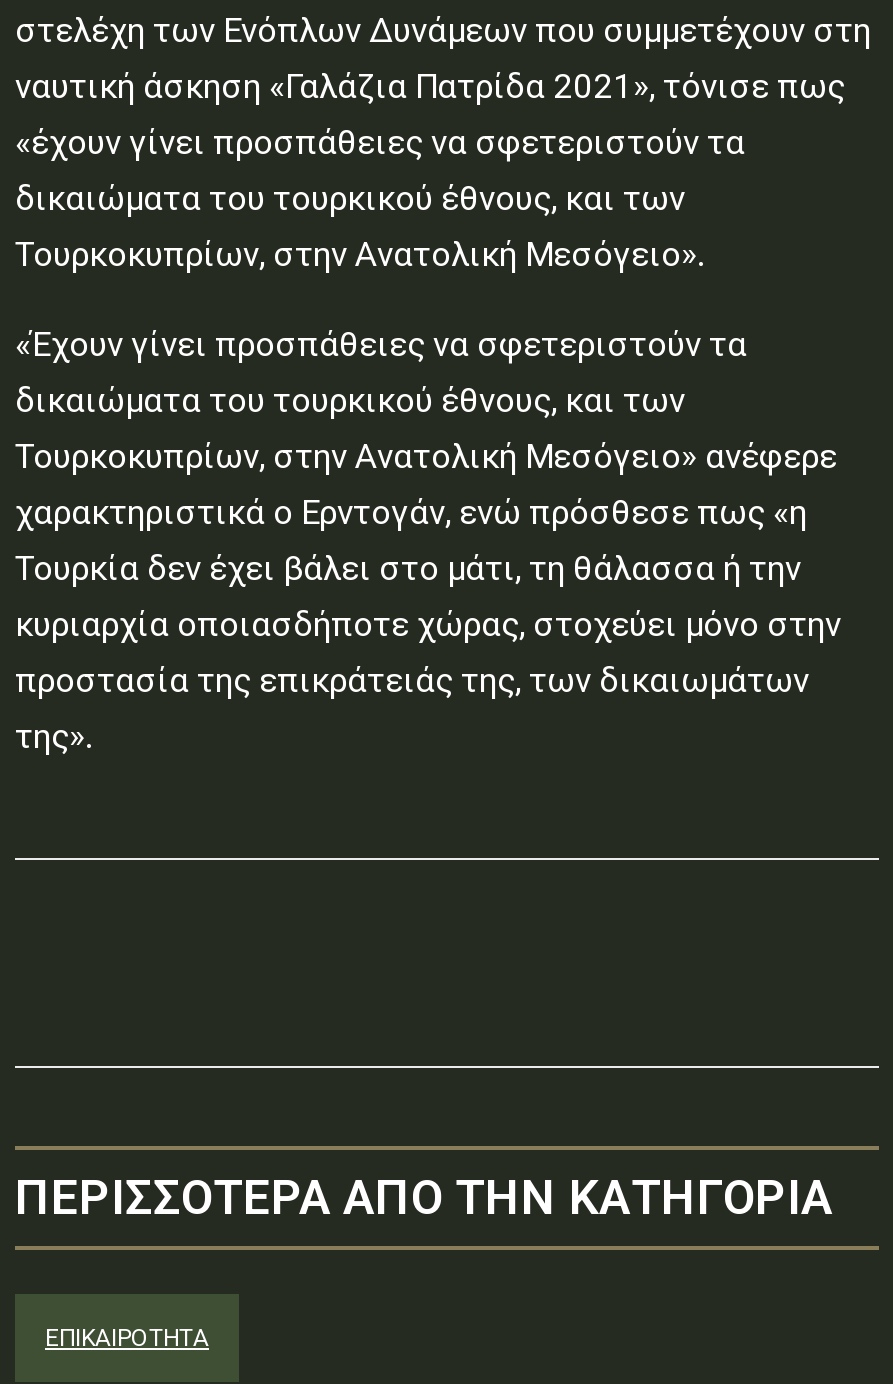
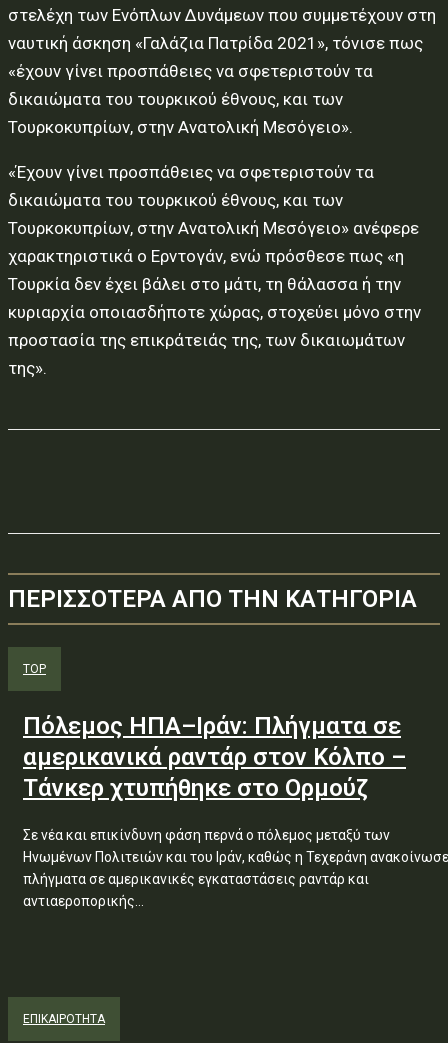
+ TOP
+ Πόλεμος ΗΠΑ–Ιράν: Πλήγματα σε
+ αμερικανικά ραντάρ στον Κόλπο –
+ Τάνκερ χτυπήθηκε στο Ορμούζ
+ Σε νέα και επικίνδυνη φάση περνά ο πόλεμος μεταξύ των
+ Ηνωμένων Πολιτειών και του Ιράν, καθώς η Τεχεράνη ανακοίνωσε
+ πλήγματα σε αμερικανικές εγκαταστάσεις ραντάρ και
+ αντιαεροπορικής...
